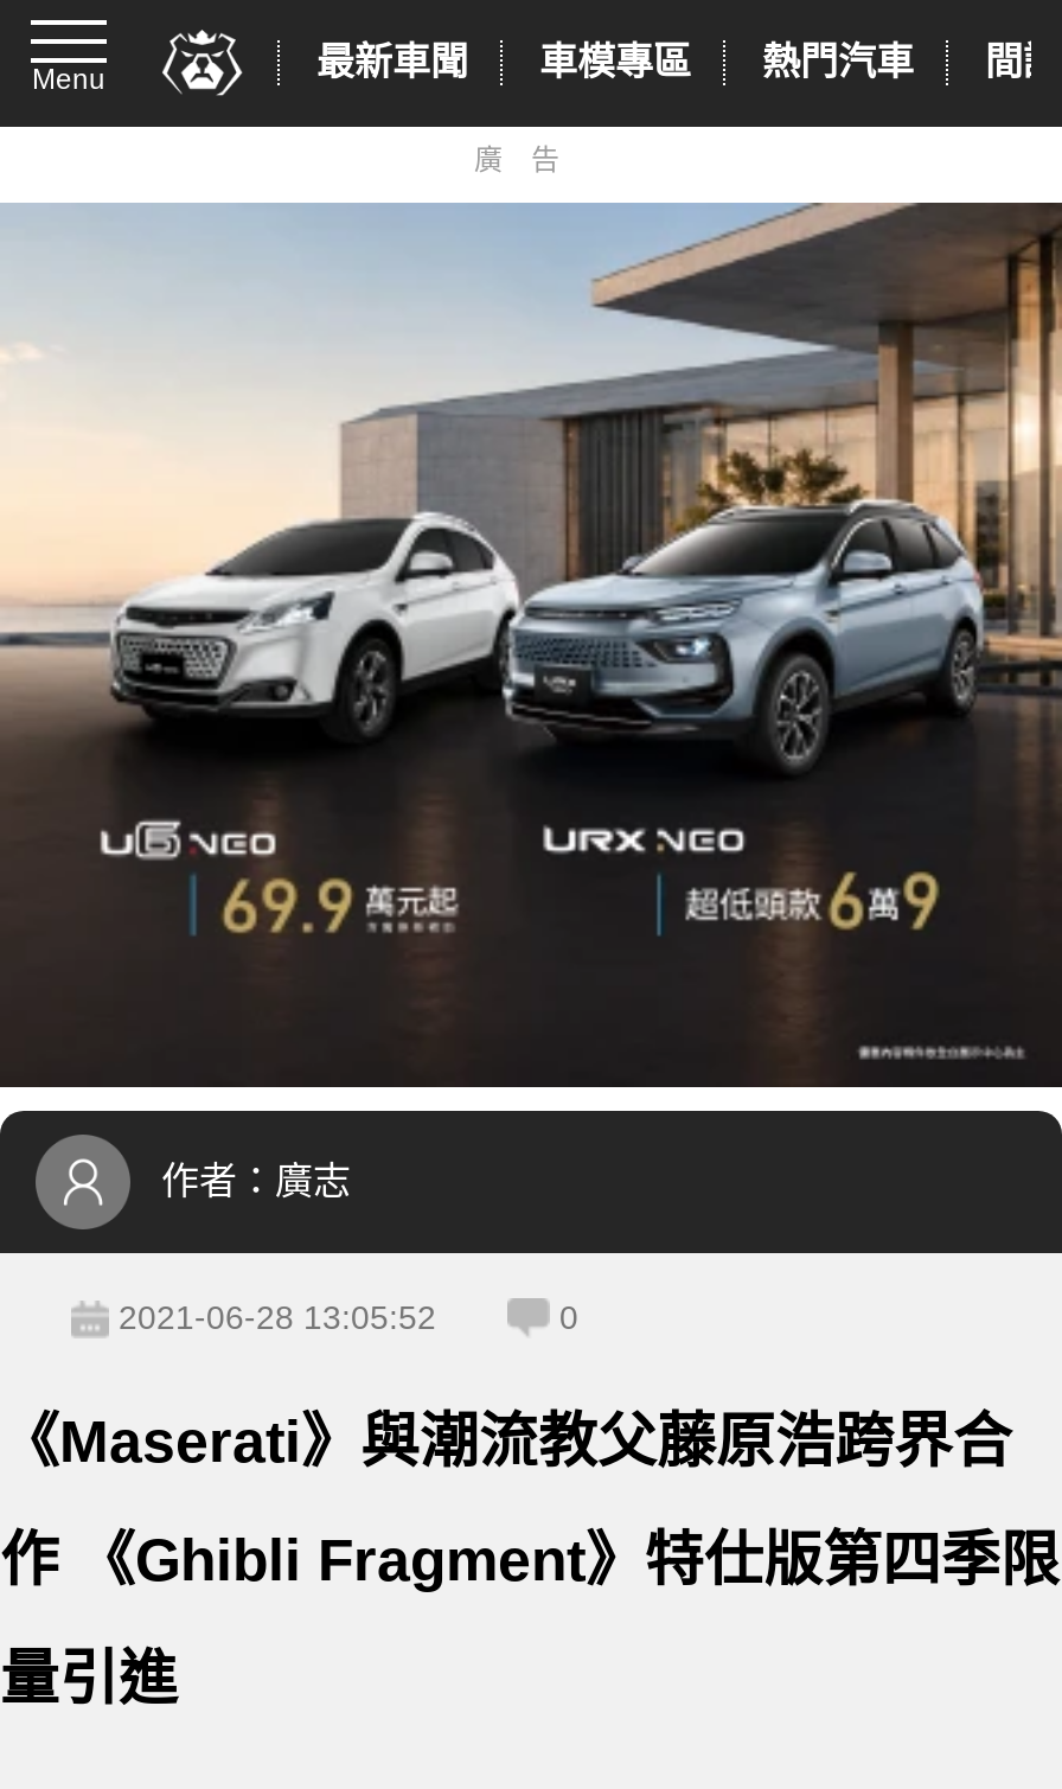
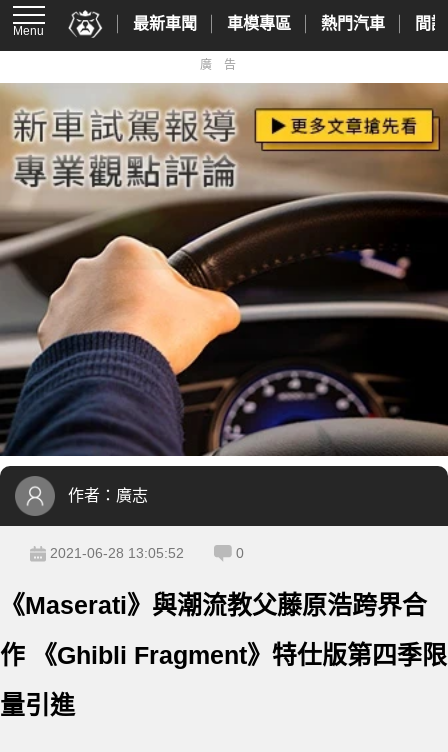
- [image]
+ [image]
